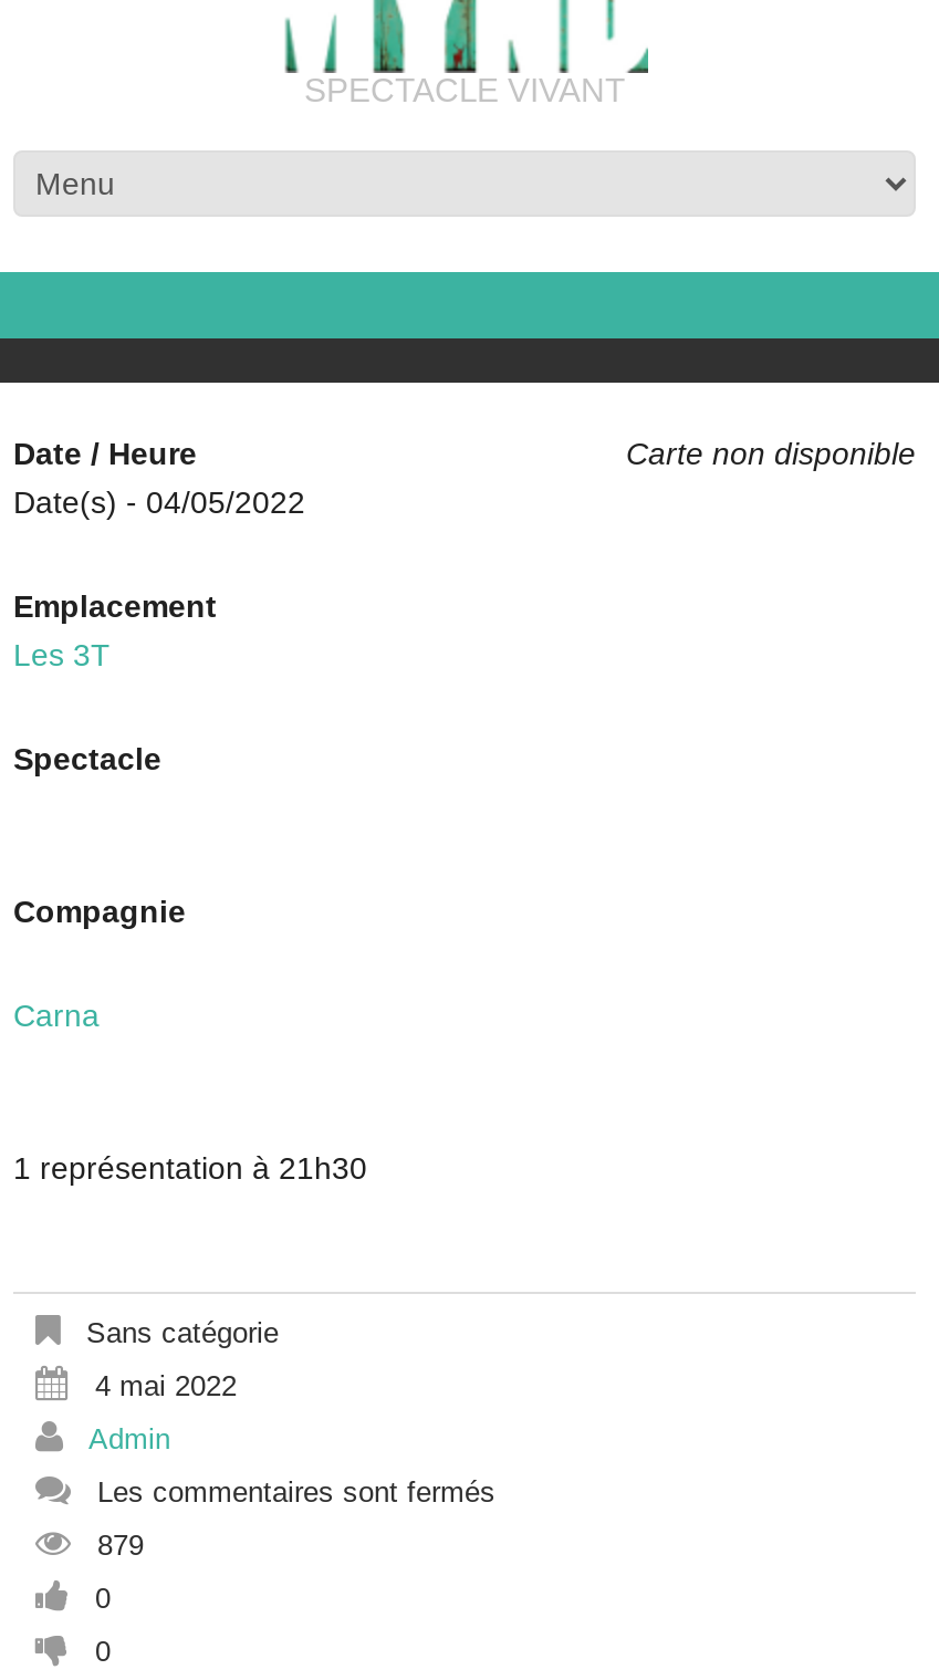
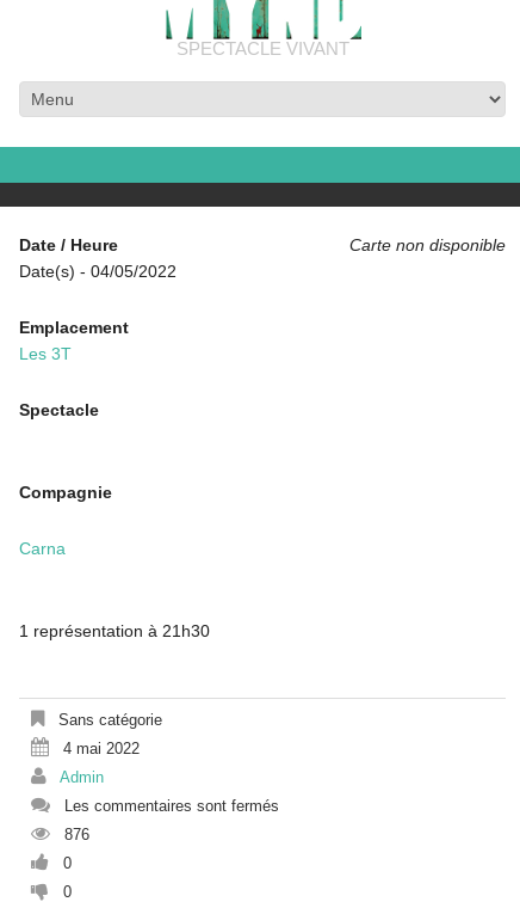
- 879
+ 876
